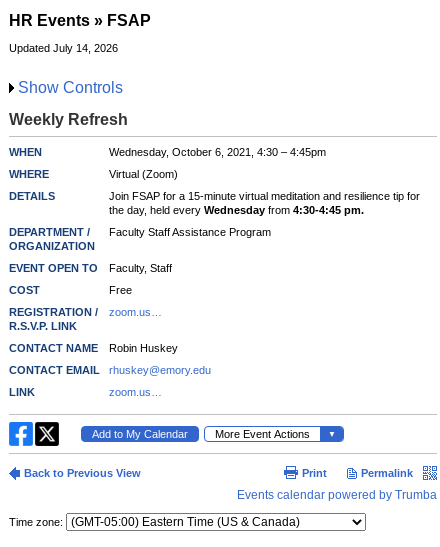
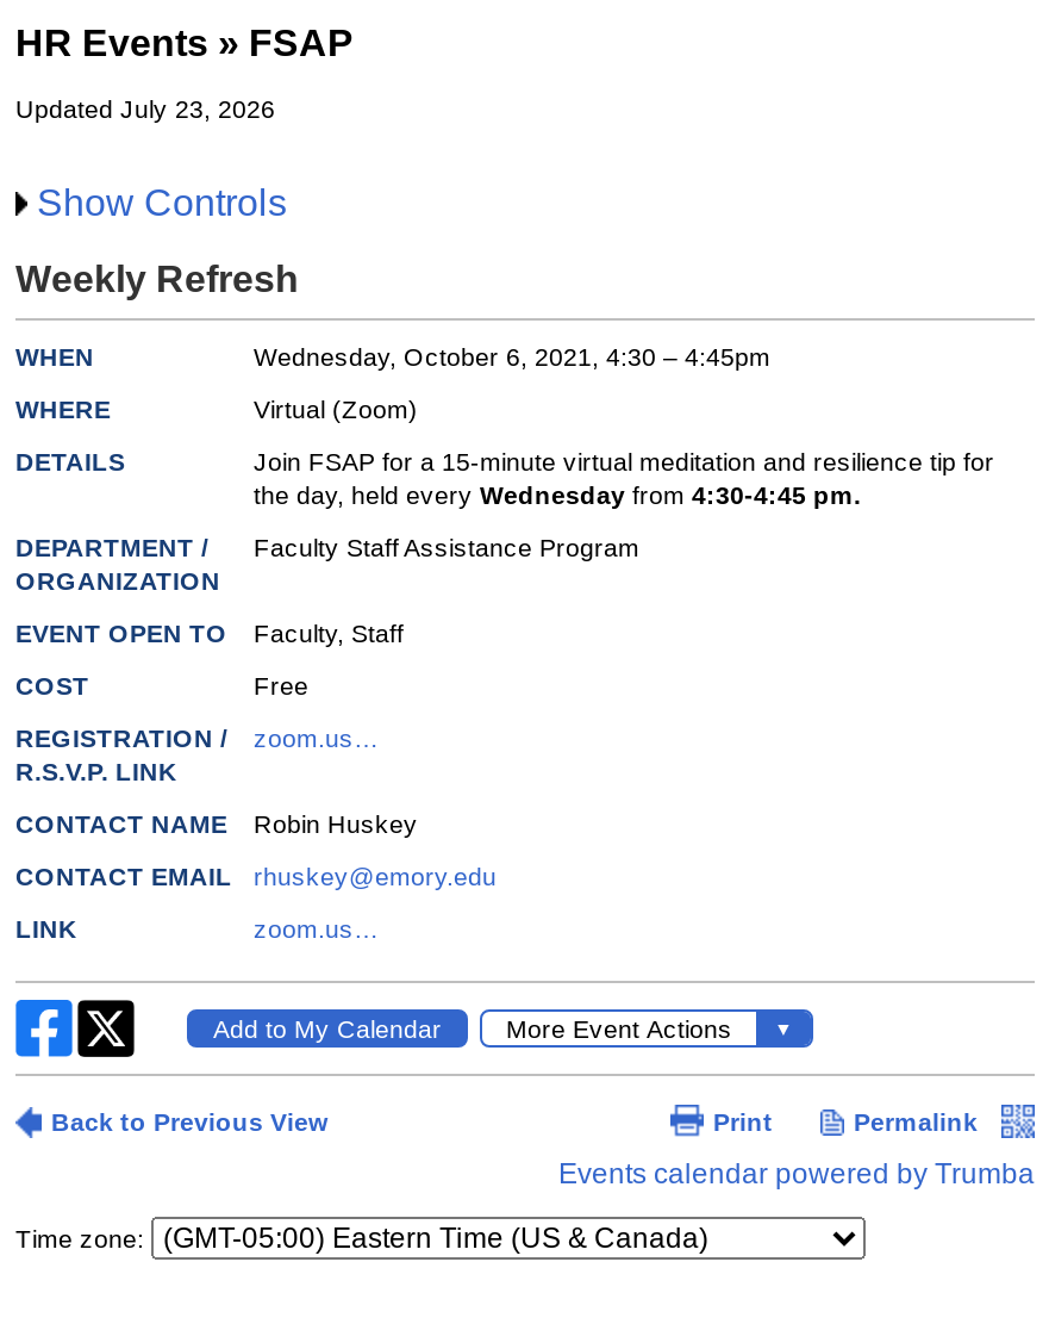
- Updated July 14, 2026
+ Updated July 23, 2026
